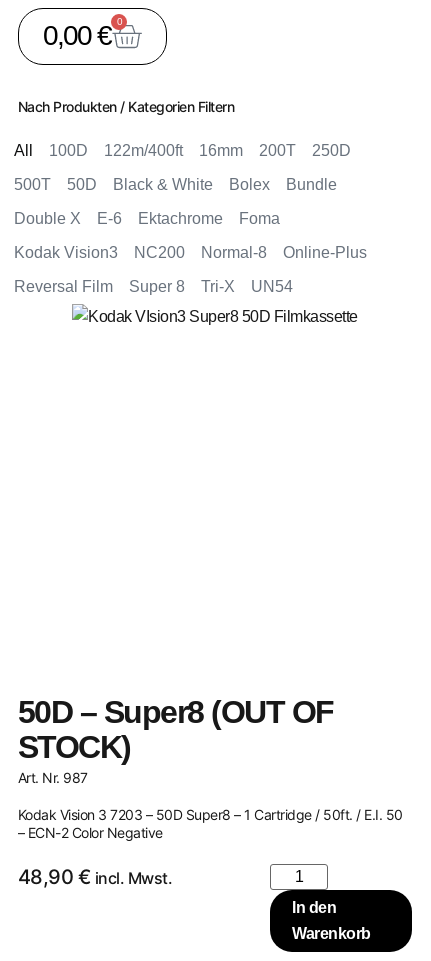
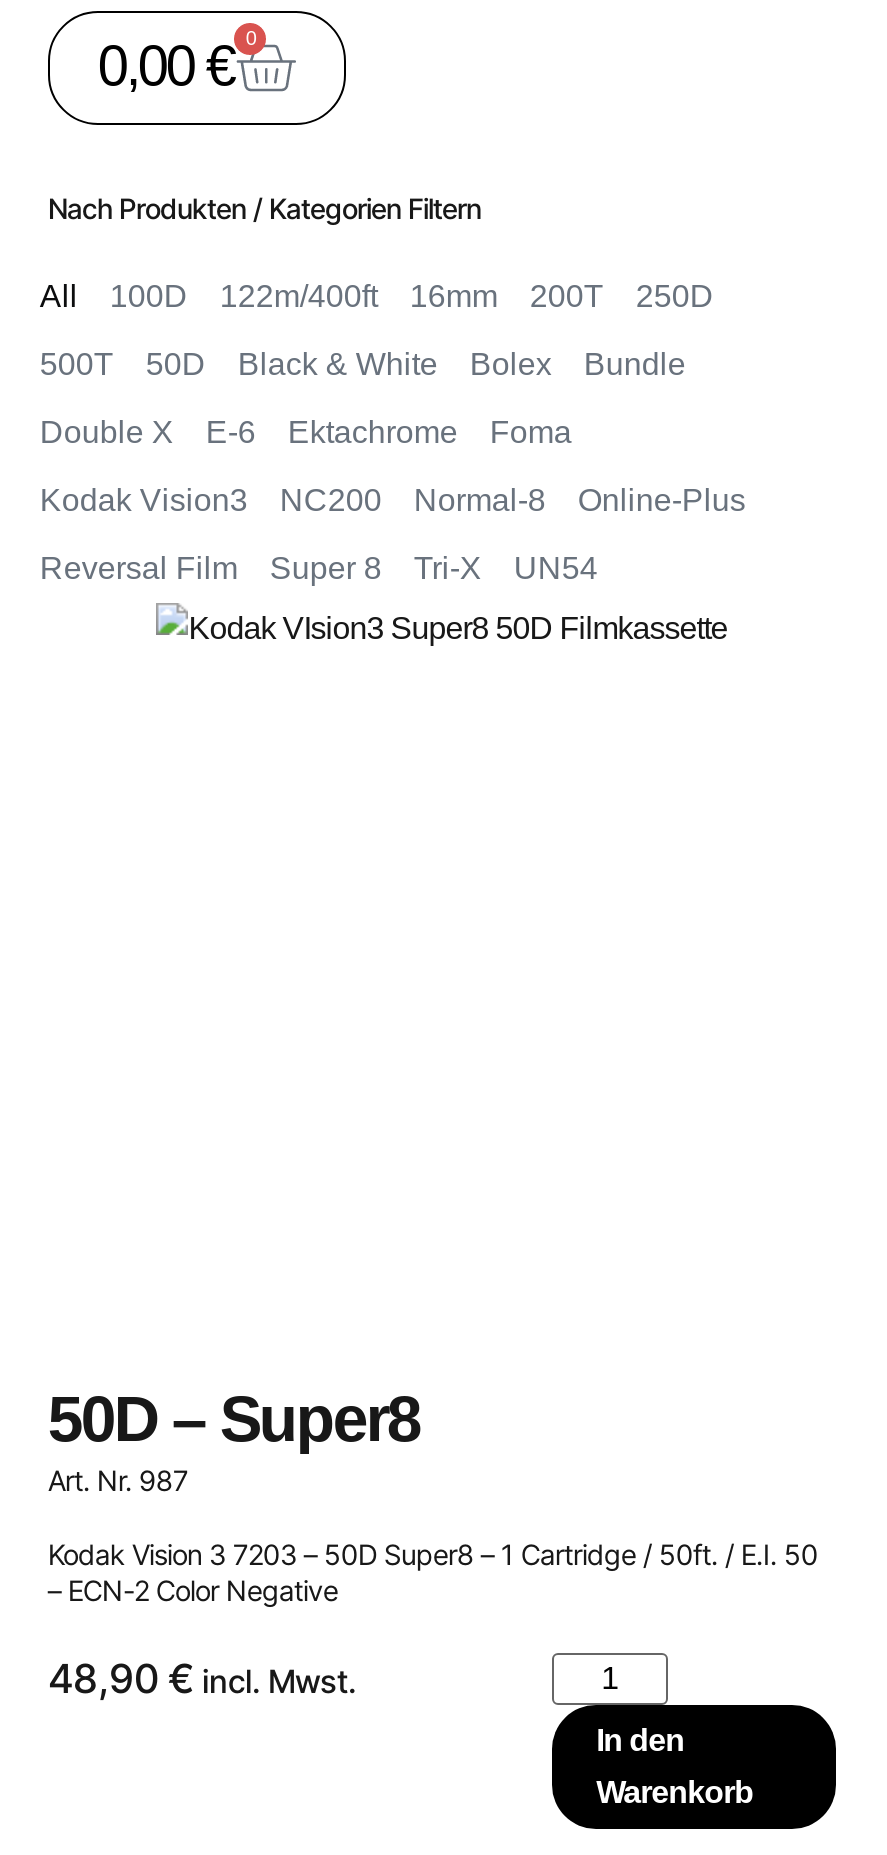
- 50D – Super8 (OUT OF
- STOCK)
+ 50D – Super8
